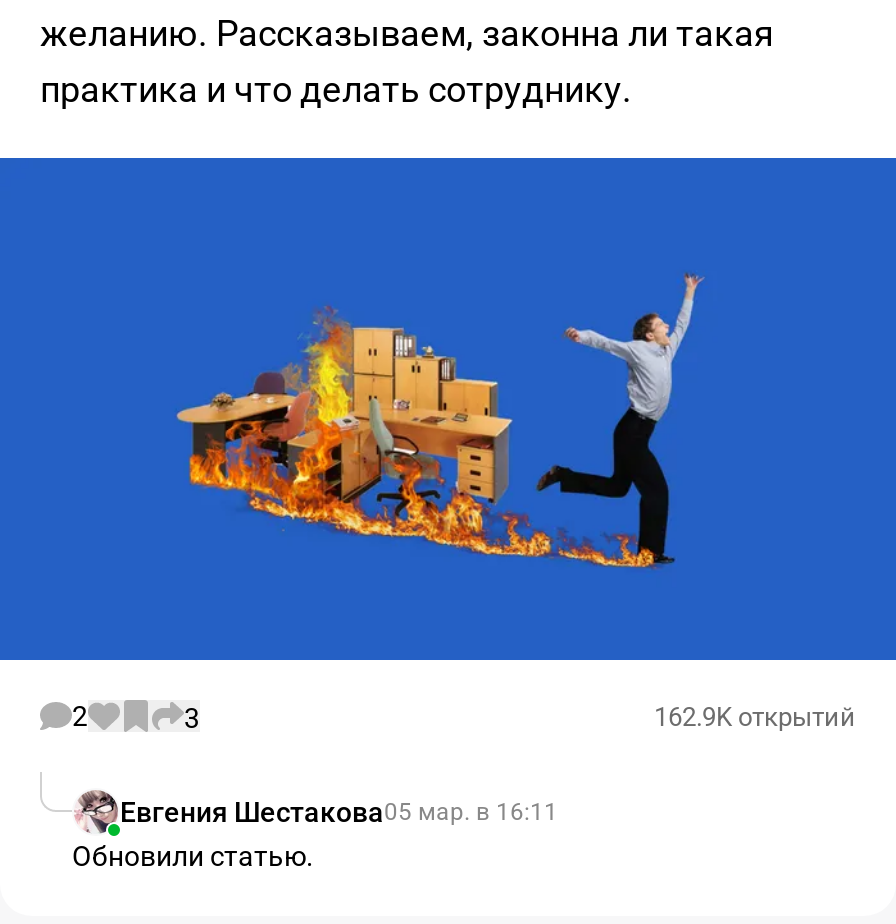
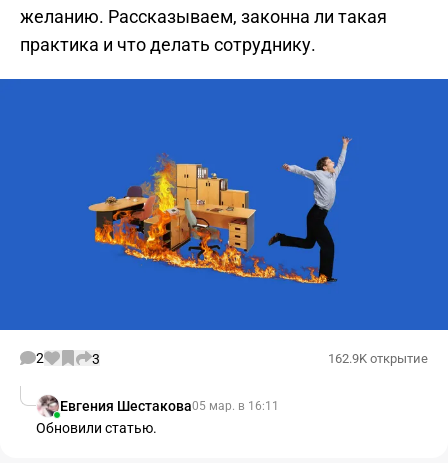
- 162.9K открытий
+ 162.9K открытие
